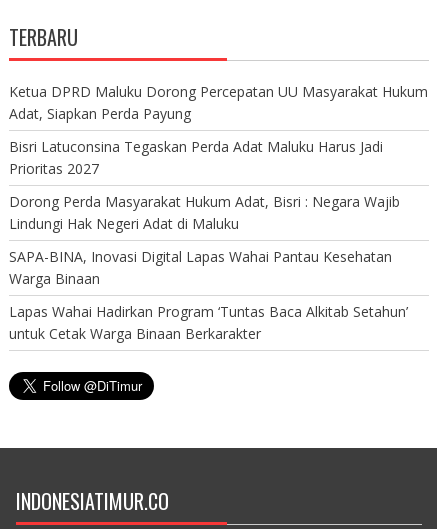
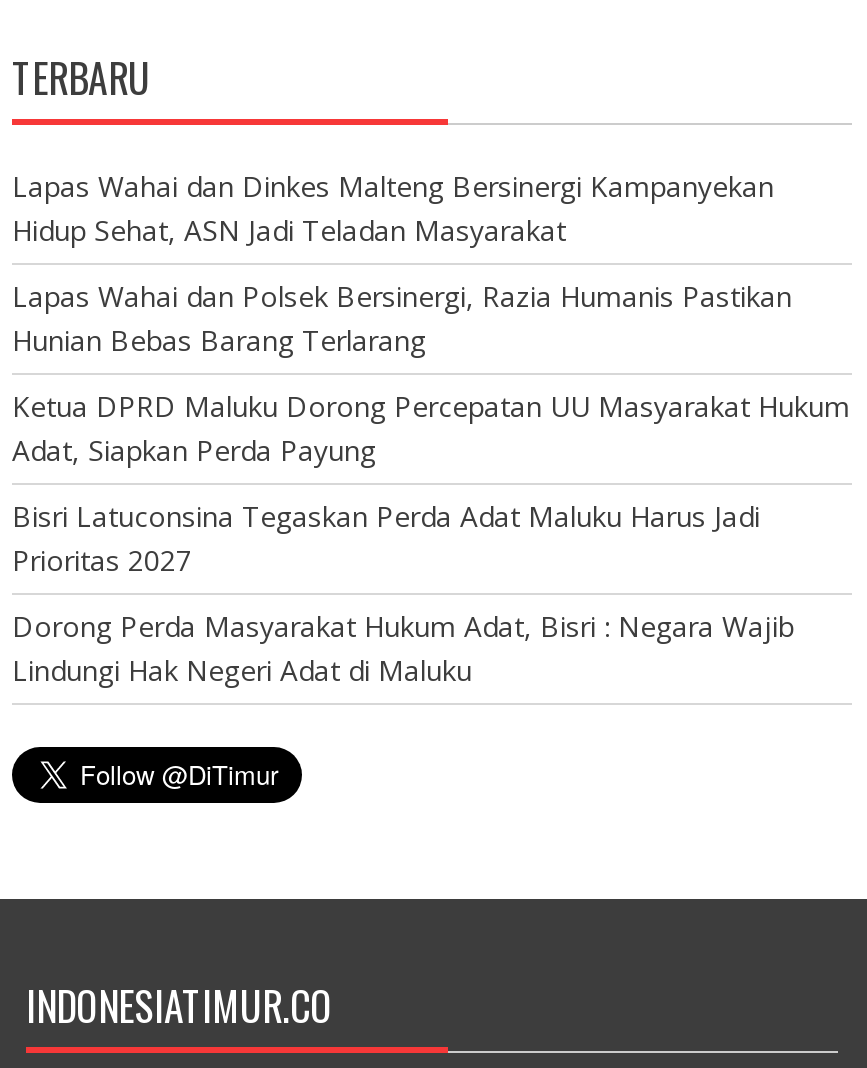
+ Lapas Wahai dan Dinkes Malteng Bersinergi Kampanyekan
+ Hidup Sehat, ASN Jadi Teladan Masyarakat
+ Lapas Wahai dan Polsek Bersinergi, Razia Humanis Pastikan
+ Hunian Bebas Barang Terlarang

moved down: Ketua DPRD Maluku Dorong Percepatan UU Masyarakat Hukum | Adat, Siapkan Perda Payung | Bisri Latuconsina Tegaskan Perda Adat Maluku Harus Jadi | Prioritas 2027 | Dorong Perda Masyarakat Hukum Adat, Bisri : Negara Wajib | Lindungi Hak Negeri Adat di Maluku

- SAPA-BINA, Inovasi Digital Lapas Wahai Pantau Kesehatan
- Warga Binaan
- Lapas Wahai Hadirkan Program ‘Tuntas Baca Alkitab Setahun’
- untuk Cetak Warga Binaan Berkarakter
